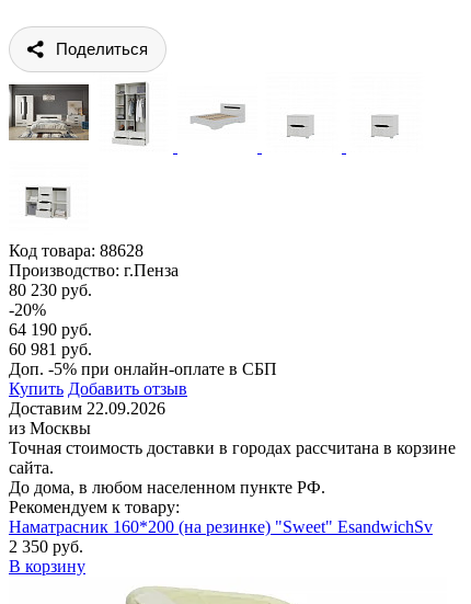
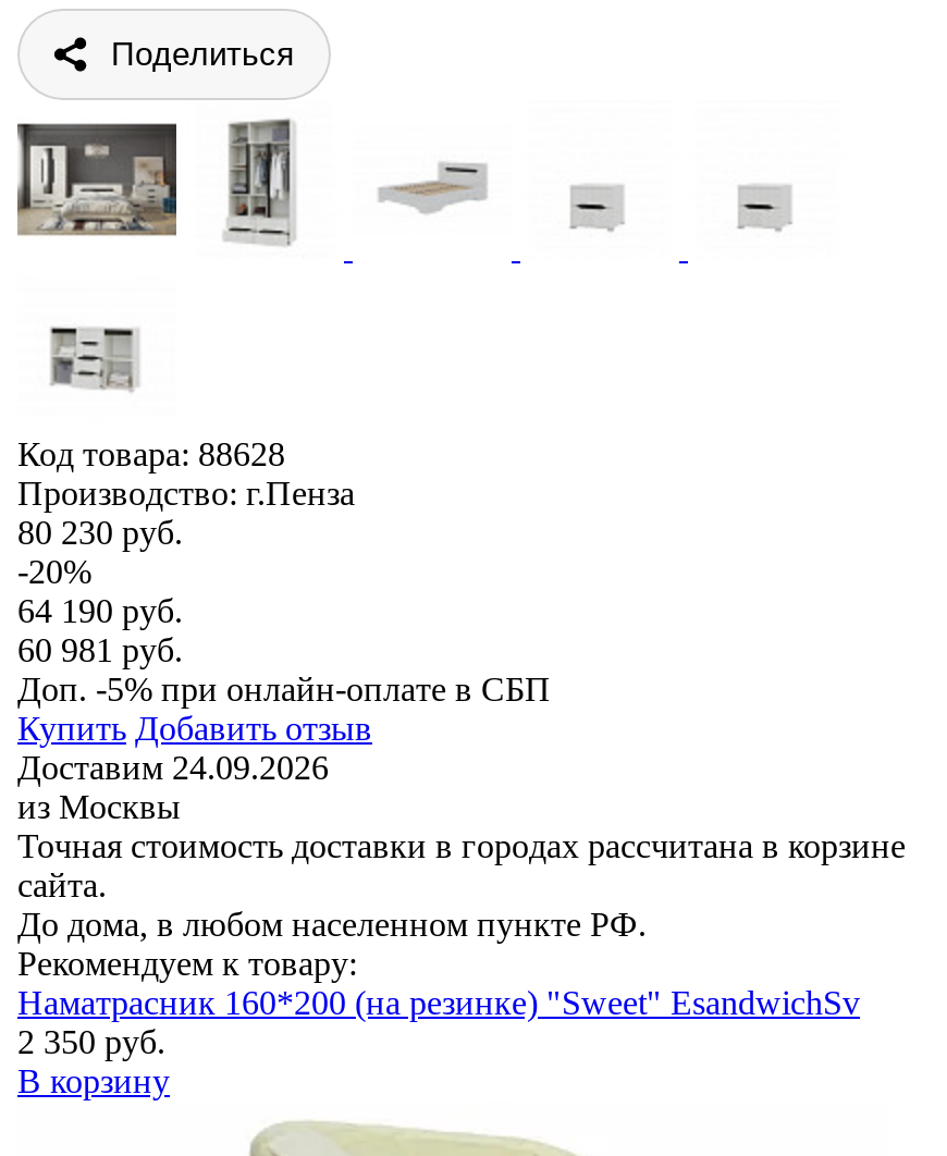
- Доставим 22.09.2026
+ Доставим 24.09.2026
